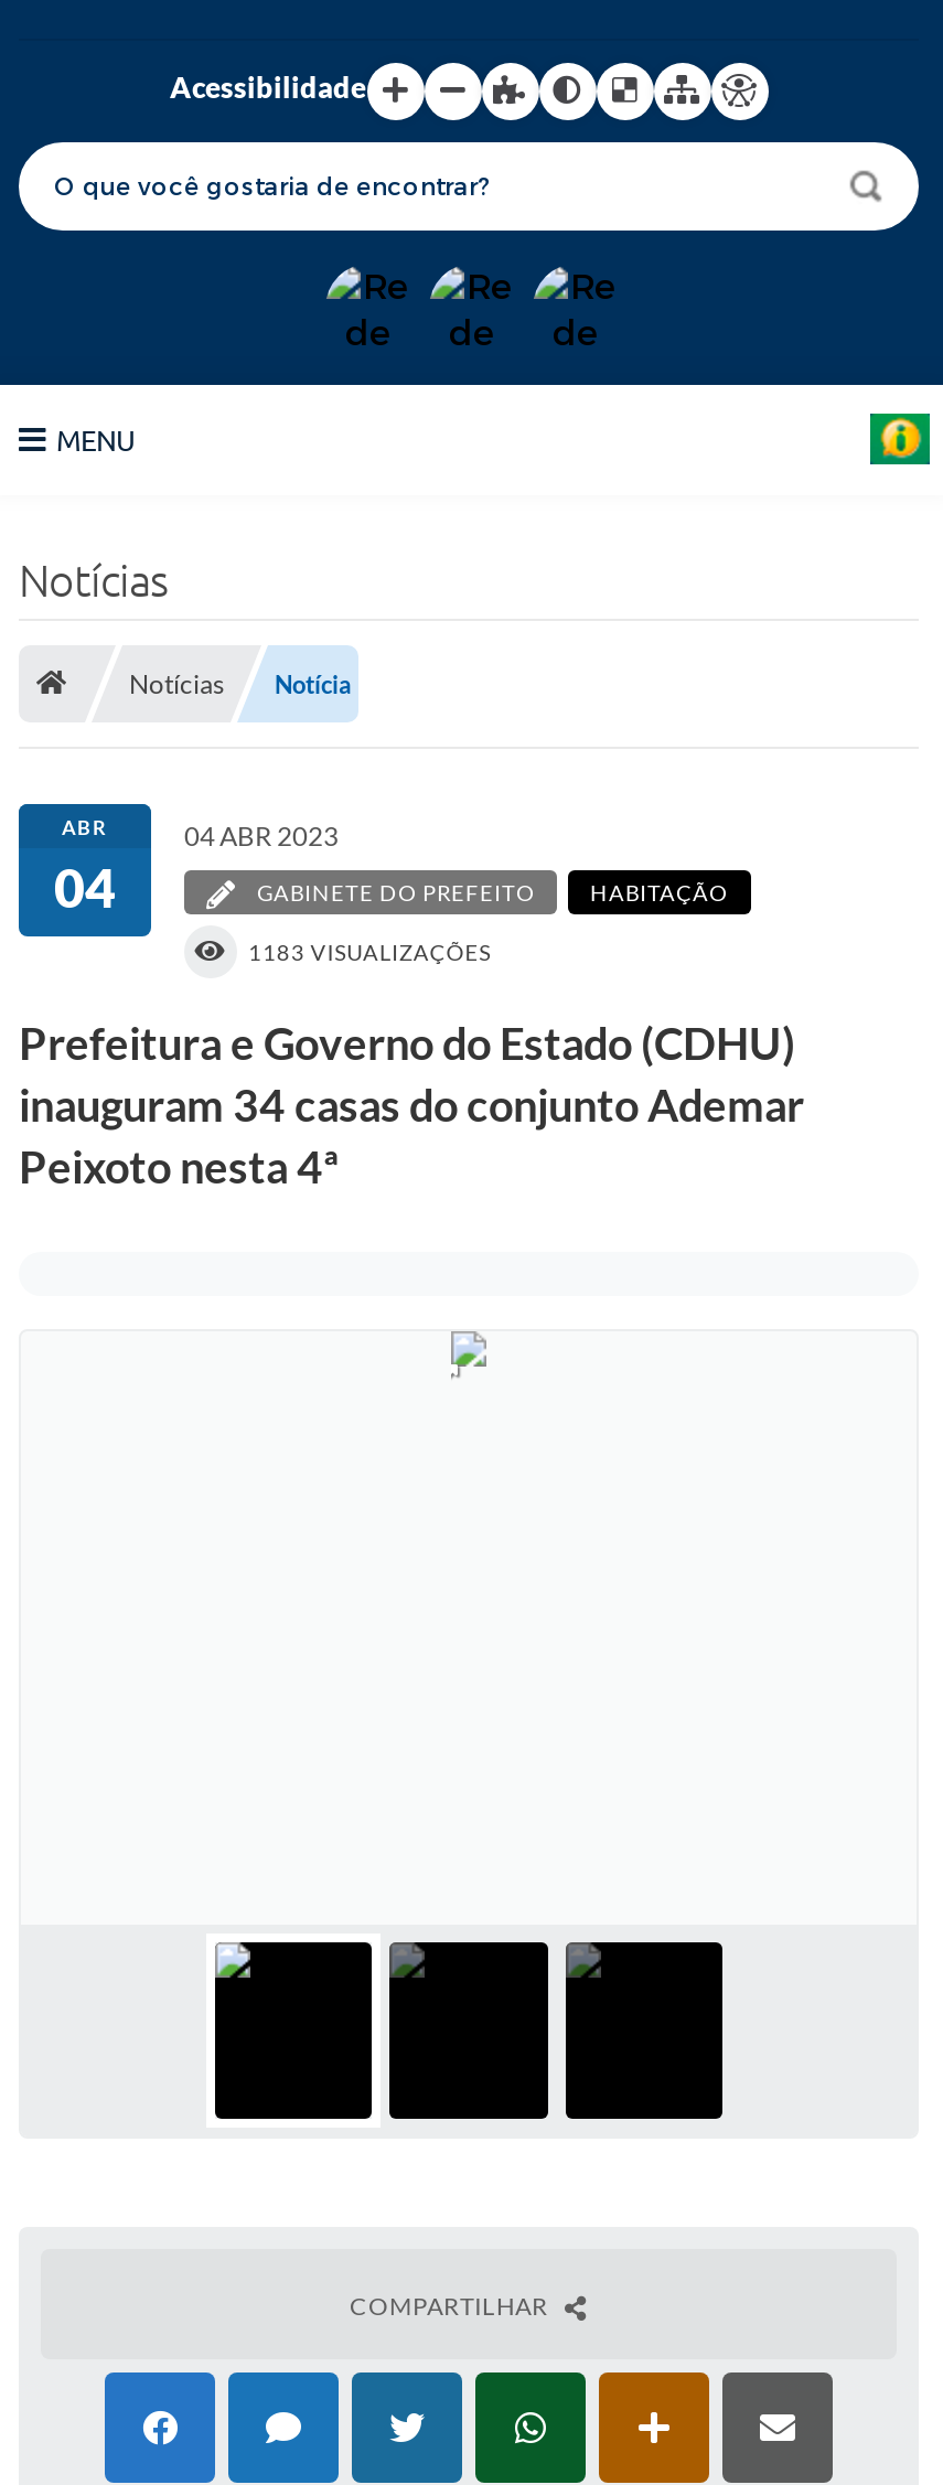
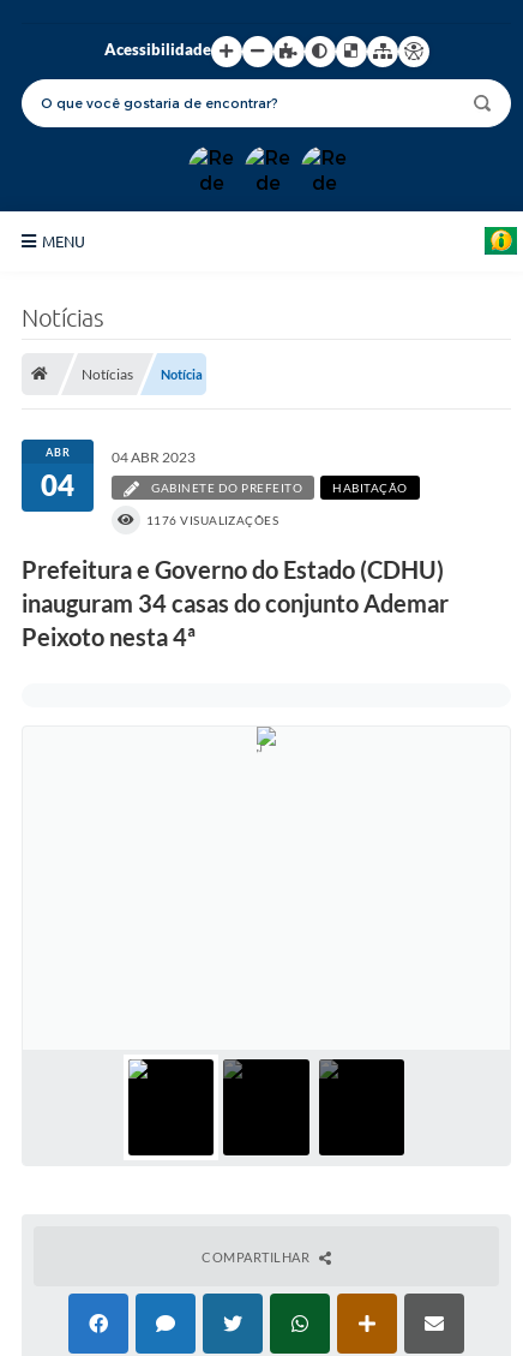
- 1183 VISUALIZAÇÕES
+ 1176 VISUALIZAÇÕES
